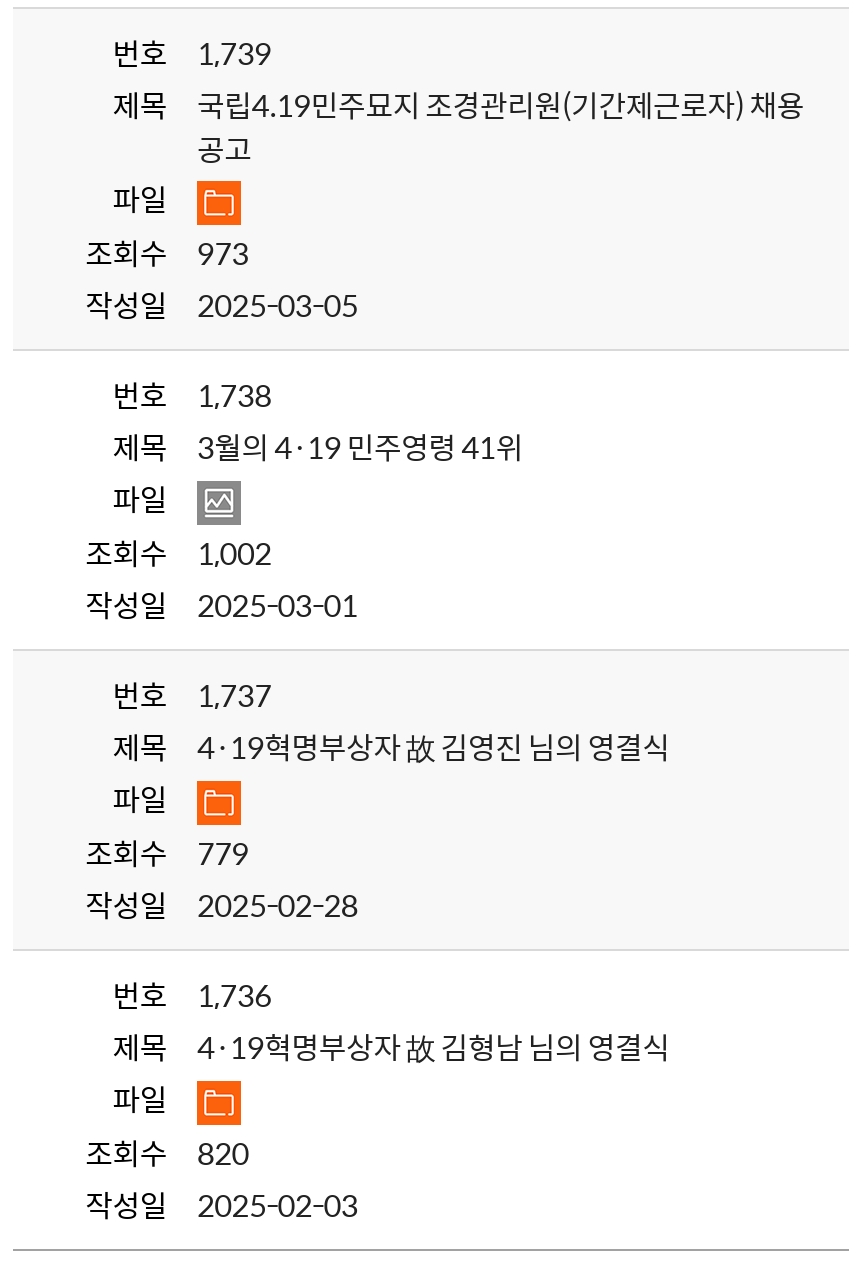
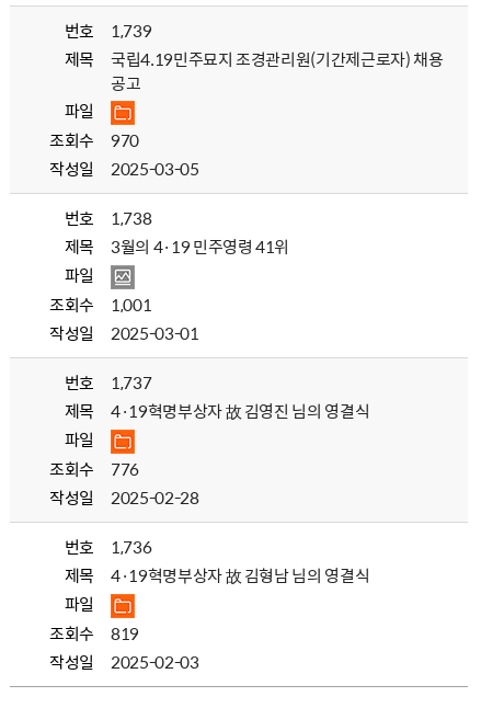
- 조회수 973
+ 조회수 970

- 조회수 1,002
+ 조회수 1,001

- 조회수 779
+ 조회수 776

- 조회수 820
+ 조회수 819
